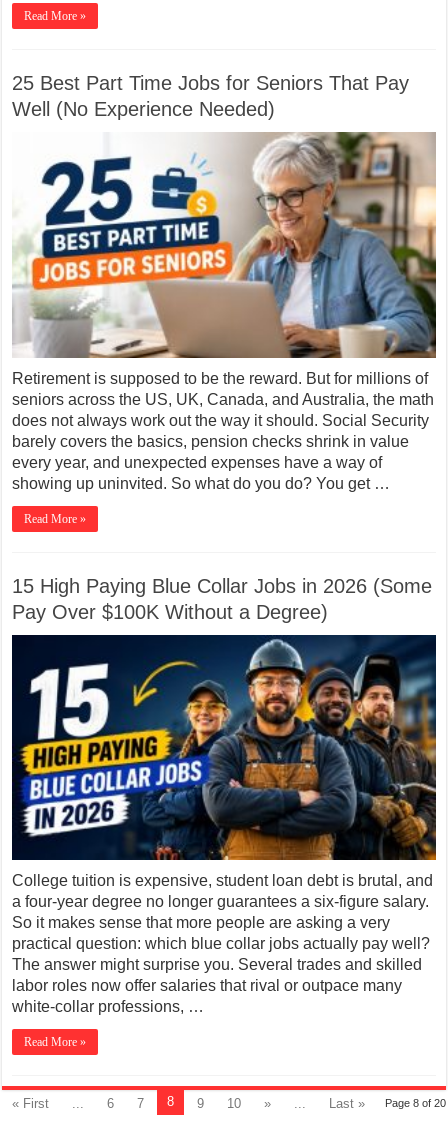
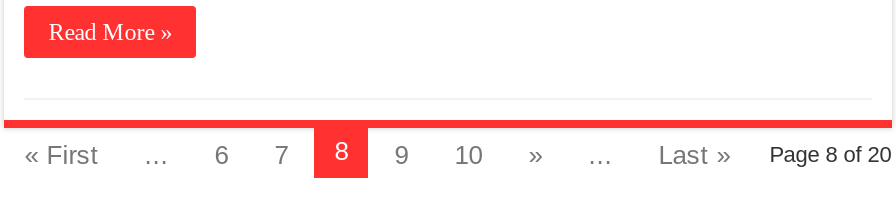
- 25 Best Part Time Jobs for Seniors That Pay
- Well (No Experience Needed)

- [image]
- Retirement is supposed to be the reward. But for millions of
- seniors across the US, UK, Canada, and Australia, the math
- does not always work out the way it should. Social Security
- barely covers the basics, pension checks shrink in value
- every year, and unexpected expenses have a way of
- showing up uninvited. So what do you do? You get …
- Read More »
- 15 High Paying Blue Collar Jobs in 2026 (Some
- Pay Over $100K Without a Degree)

- [image]
- College tuition is expensive, student loan debt is brutal, and
- a four-year degree no longer guarantees a six-figure salary.
- So it makes sense that more people are asking a very
- practical question: which blue collar jobs actually pay well?
- The answer might surprise you. Several trades and skilled
- labor roles now offer salaries that rival or outpace many
- white-collar professions, …
- Read More »
